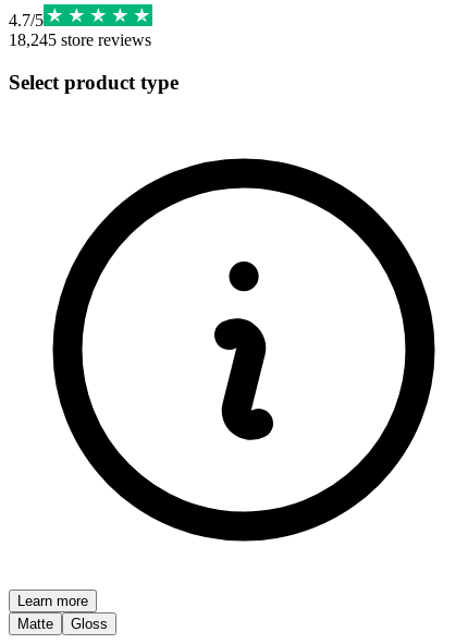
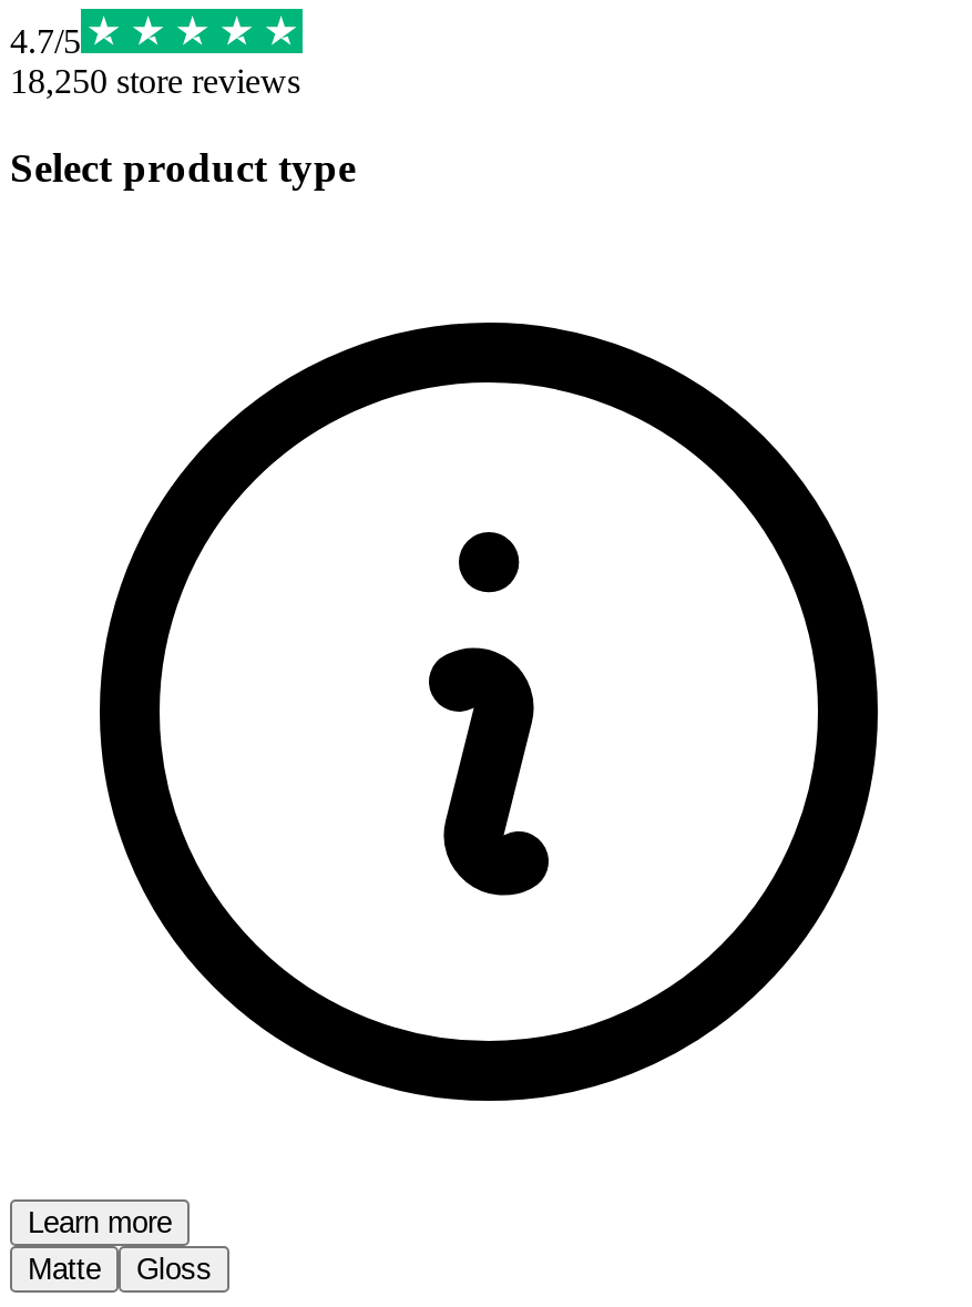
- 18,245 store reviews
+ 18,250 store reviews
